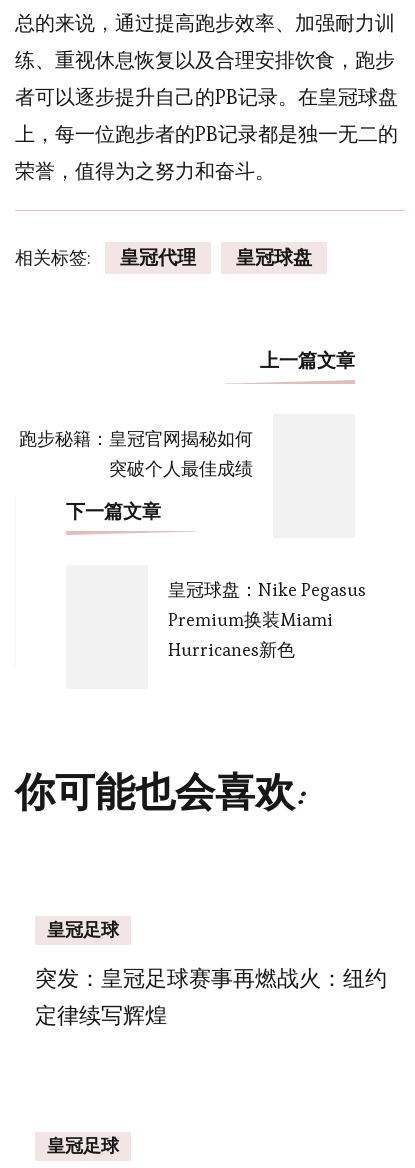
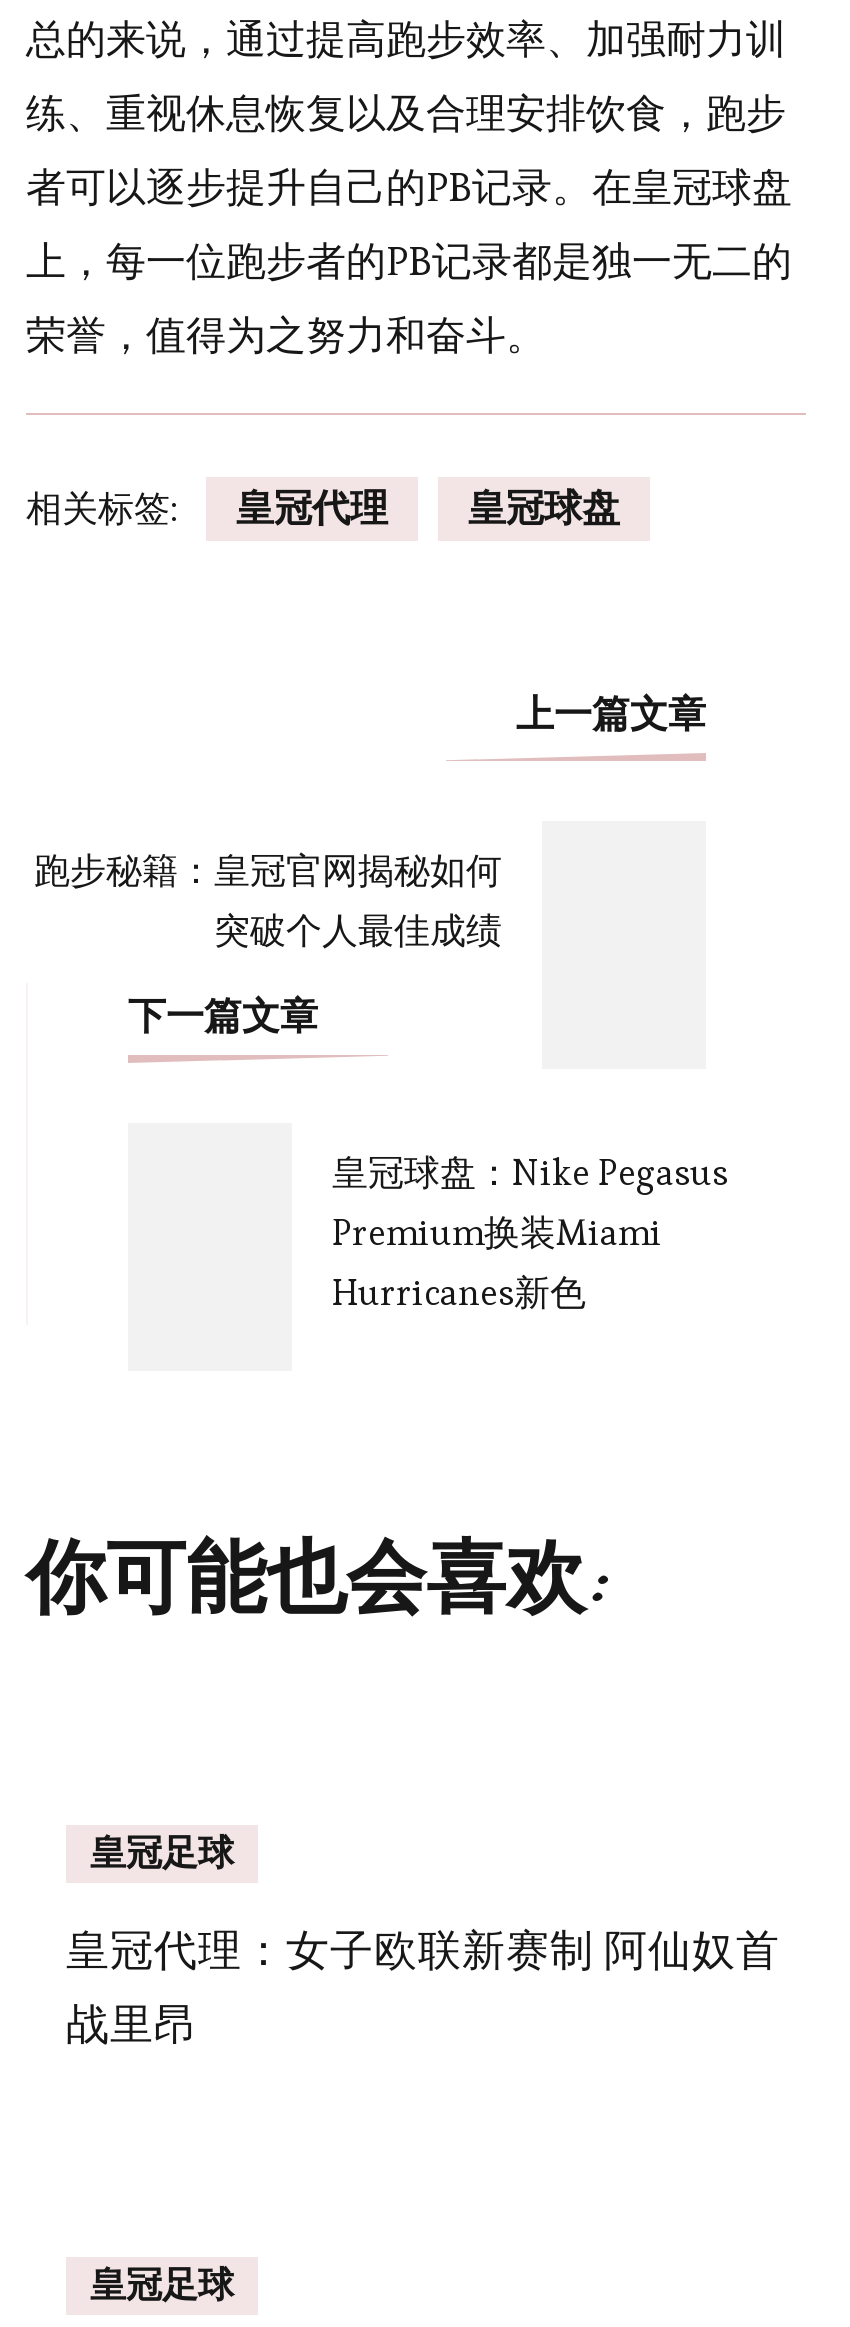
- 突发：皇冠足球赛事再燃战火：纽约
- 定律续写辉煌
+ 皇冠代理：女子欧联新赛制 阿仙奴首
+ 战里昂
